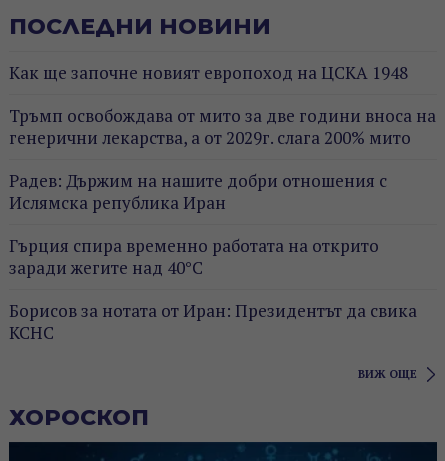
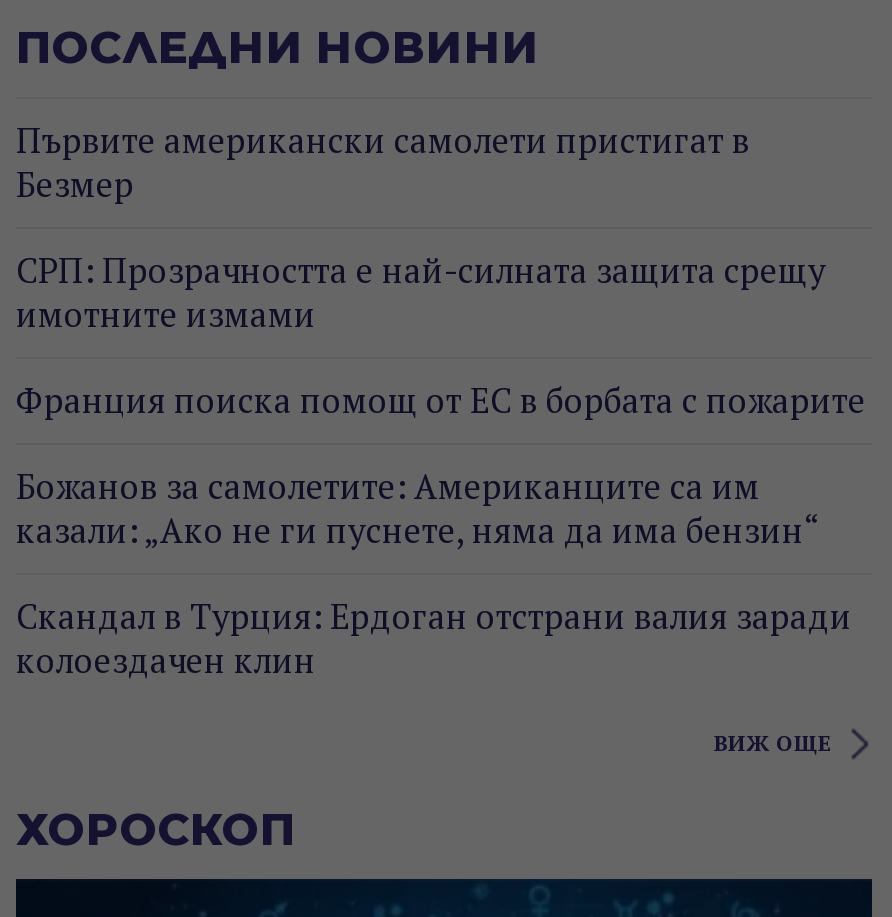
- Как ще започне новият европоход на ЦСКА 1948
+ Първите американски самолети пристигат в
+ Безмер

- Тръмп освобождава от мито за две години вноса на
- генерични лекарства, а от 2029г. слага 200% мито
+ СРП: Прозрачността е най-силната защита срещу
+ имотните измами

- Радев: Държим на нашите добри отношения с
- Ислямска република Иран
+ Франция поиска помощ от ЕС в борбата с пожарите

- Гърция спира временно работата на открито
- заради жегите над 40°C
+ Божанов за самолетите: Американците са им
+ казали: „Ако не ги пуснете, няма да има бензин“

- Борисов за нотата от Иран: Президентът да свика
- КСНС
+ Скандал в Турция: Ердоган отстрани валия заради
+ колоездачен клин
